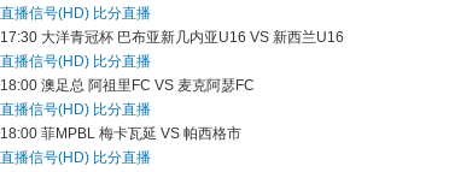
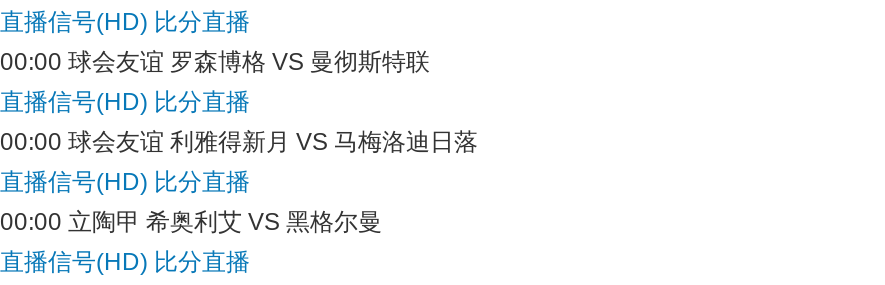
- 17:30 大洋青冠杯巴布亚新几内亚U16 VS 新西兰U16
+ 00:00 球会友谊罗森博格 VS 曼彻斯特联

- 18:00 澳足总阿祖里FC VS 麦克阿瑟FC
+ 00:00 球会友谊利雅得新月 VS 马梅洛迪日落

- 18:00 菲MPBL梅卡瓦延 VS 帕西格市
+ 00:00 立陶甲希奥利艾 VS 黑格尔曼
